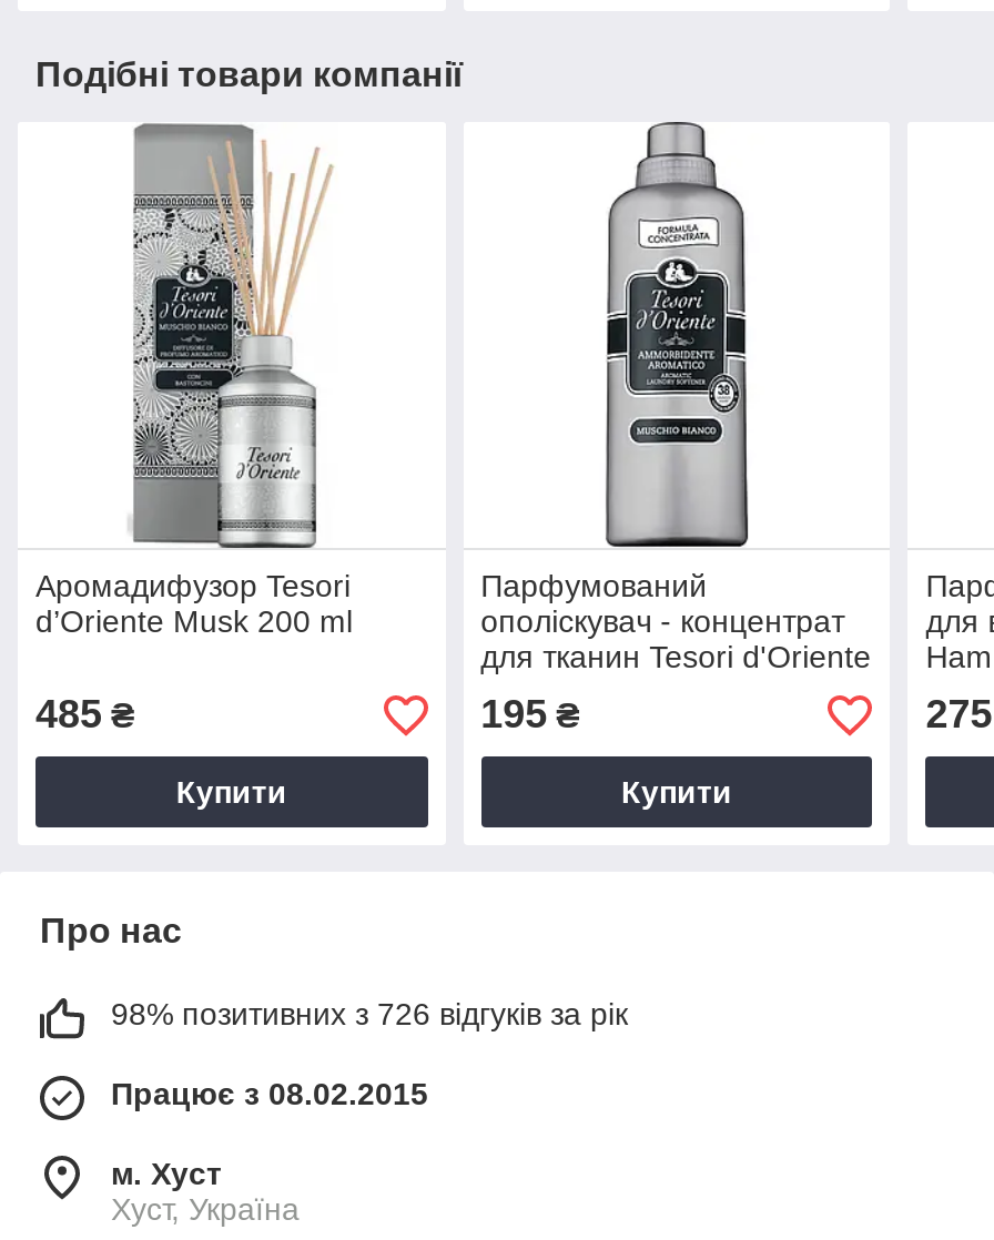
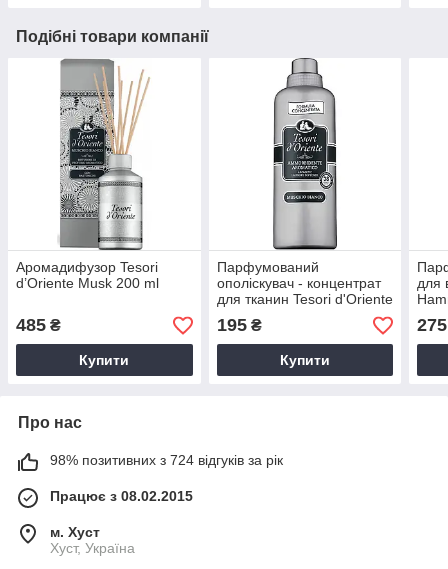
- 98% позитивних з 726 відгуків за рік
+ 98% позитивних з 724 відгуків за рік
